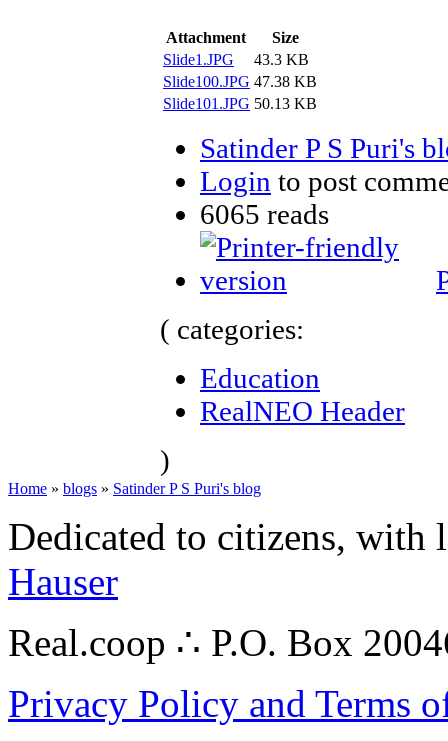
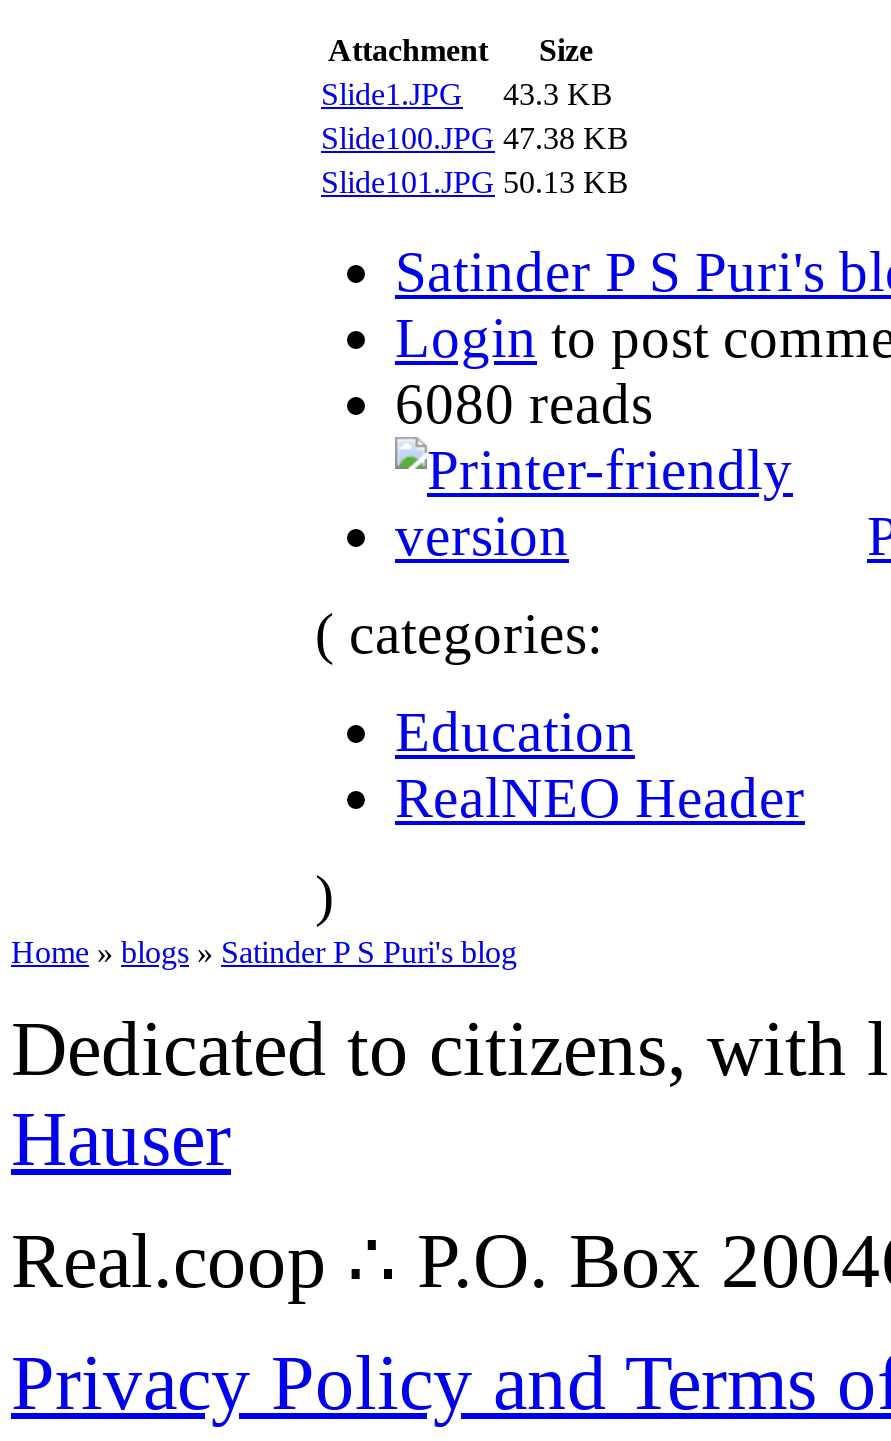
- 6065 reads
+ 6080 reads
